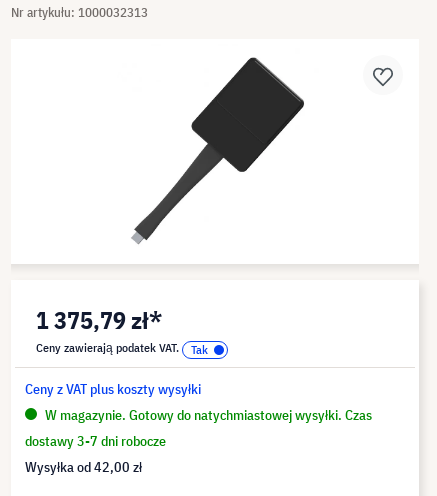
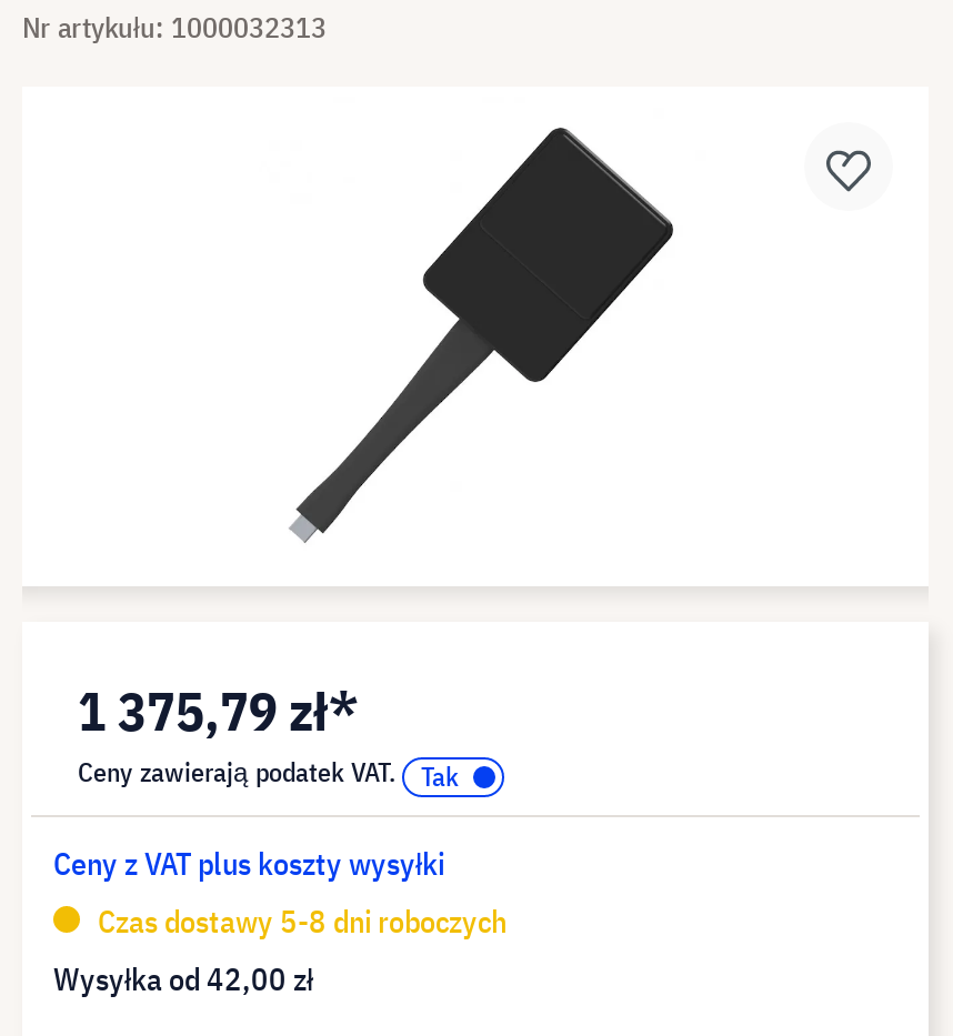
- W magazynie. Gotowy do natychmiastowej wysyłki. Czas
- dostawy 3-7 dni robocze
+ Czas dostawy 5-8 dni roboczych
